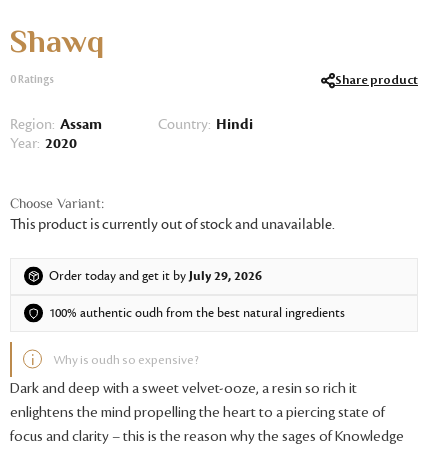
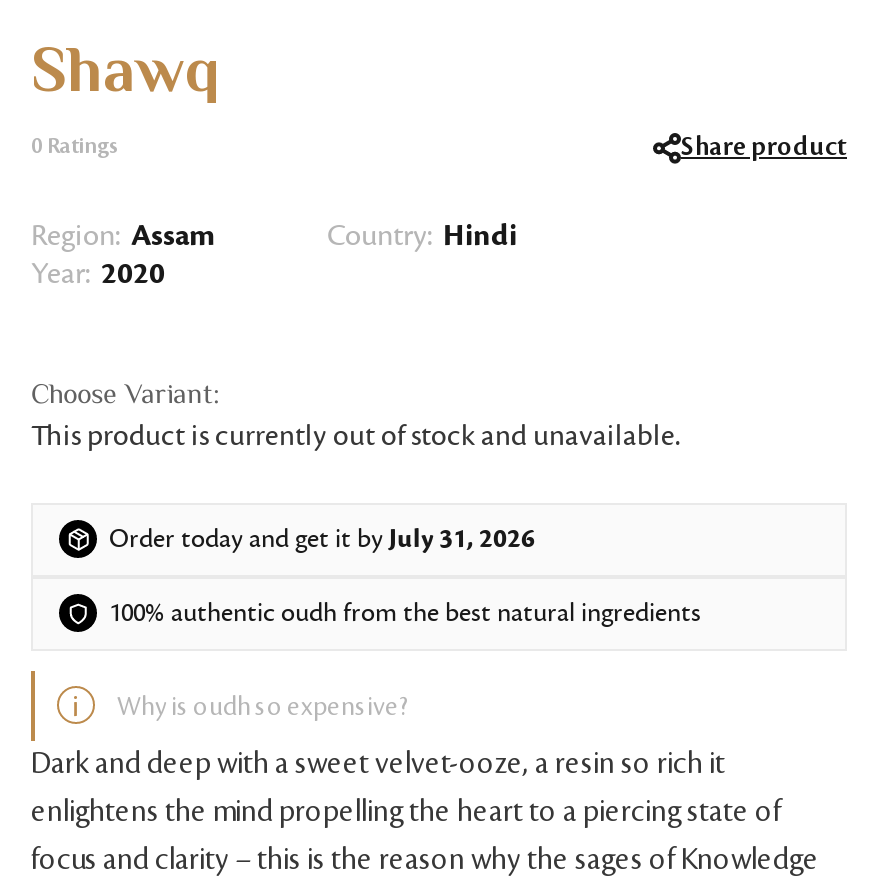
- Order today and get it by July 29, 2026
+ Order today and get it by July 31, 2026
